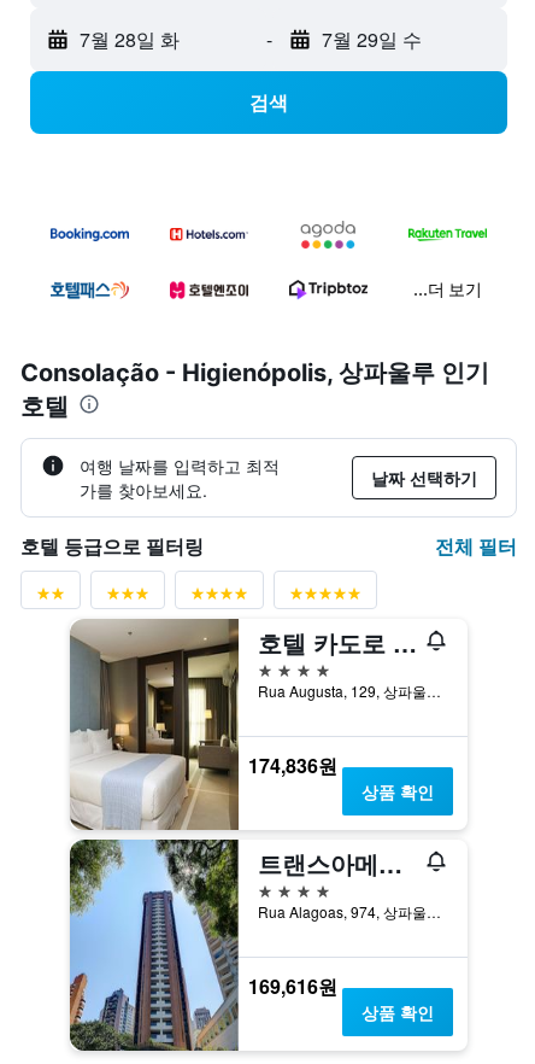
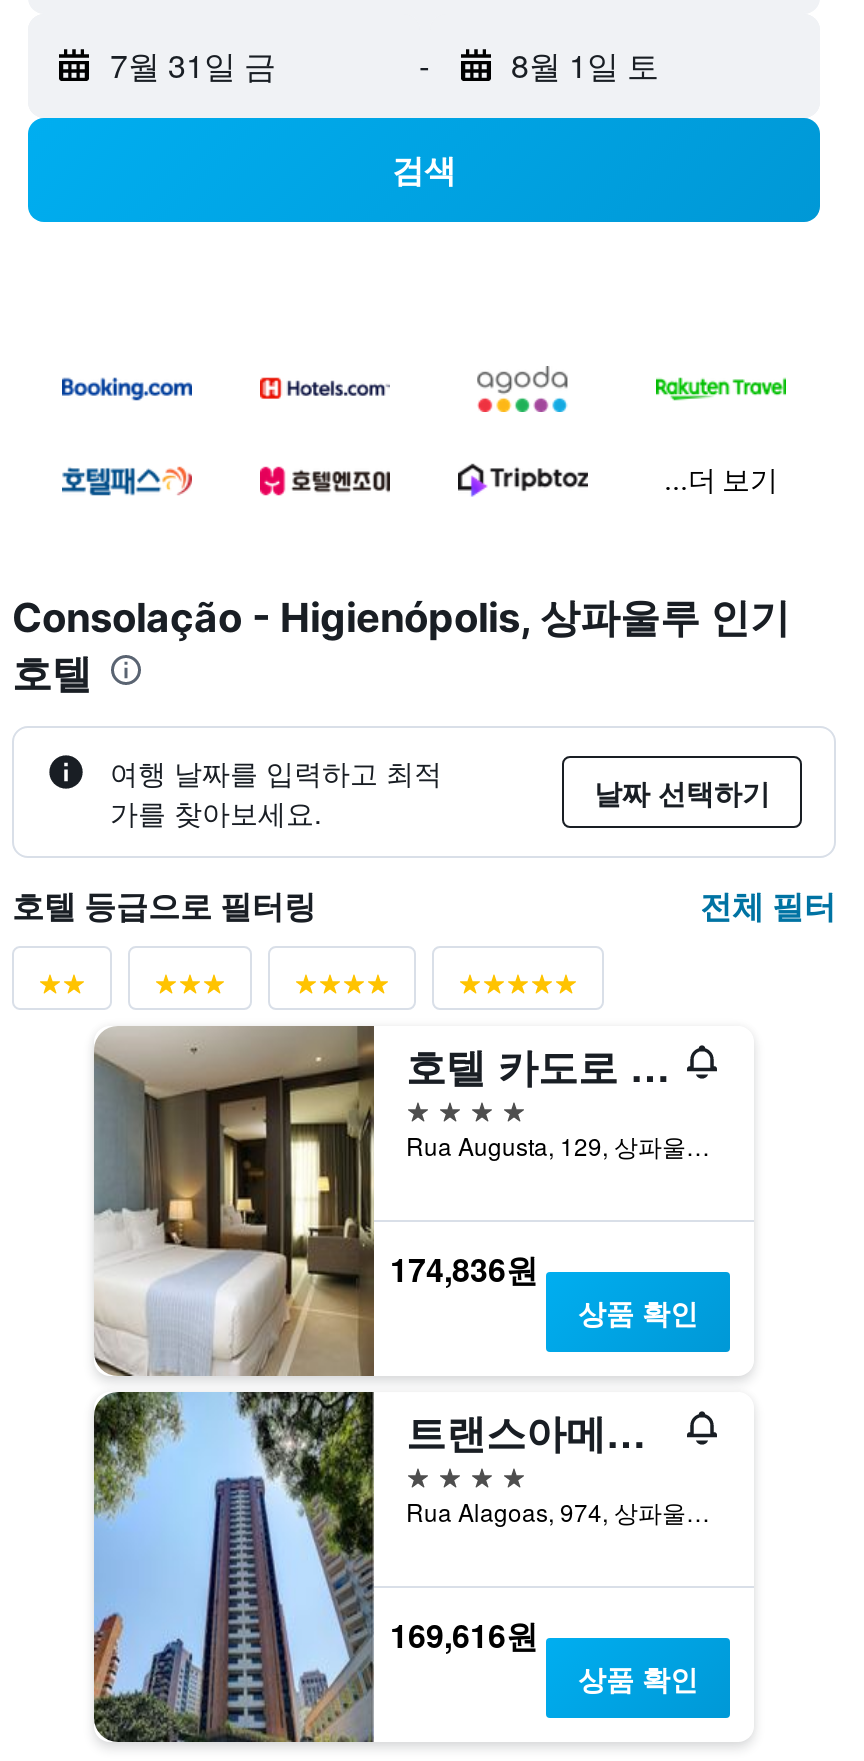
- 7월 28일 화
+ 7월 31일 금

- 7월 29일 수
+ 8월 1일 토
